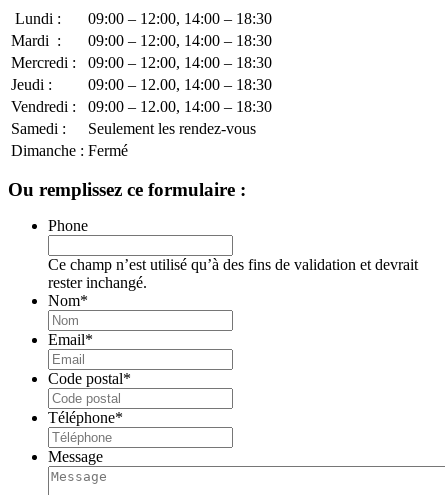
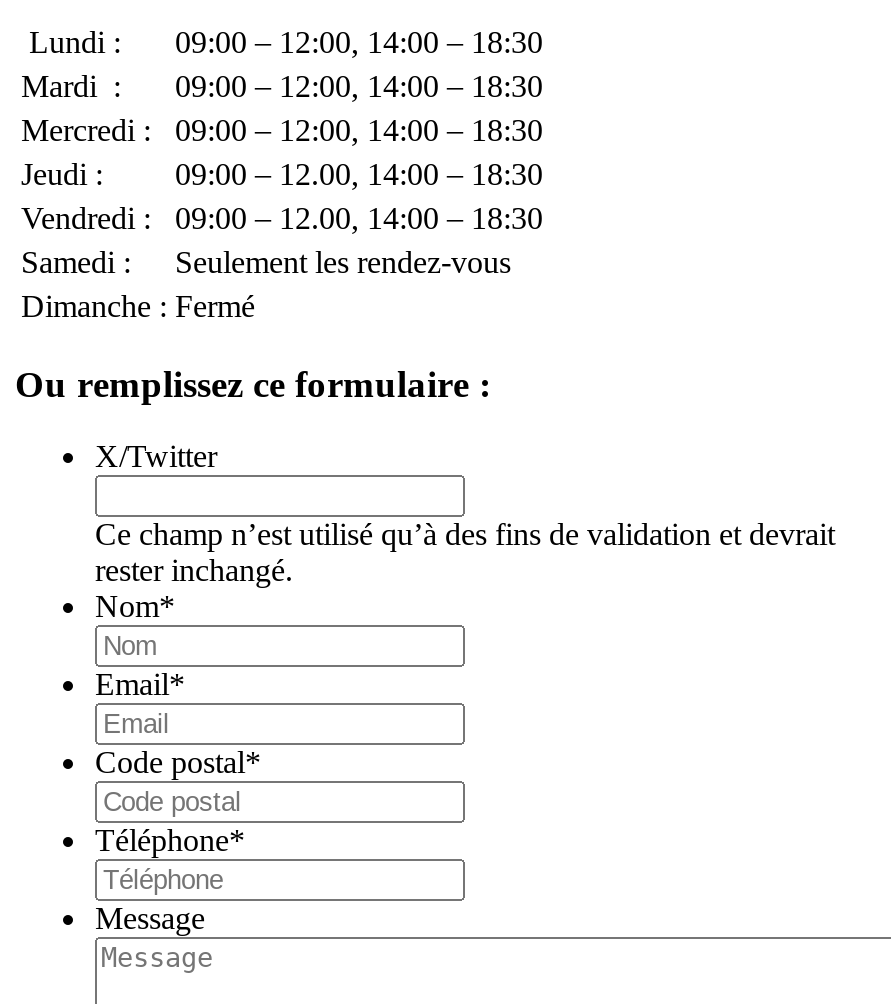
- Phone
+ X/Twitter
